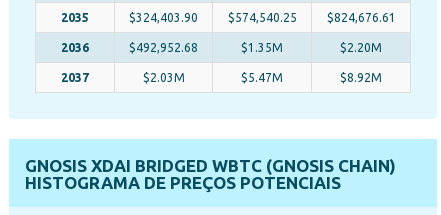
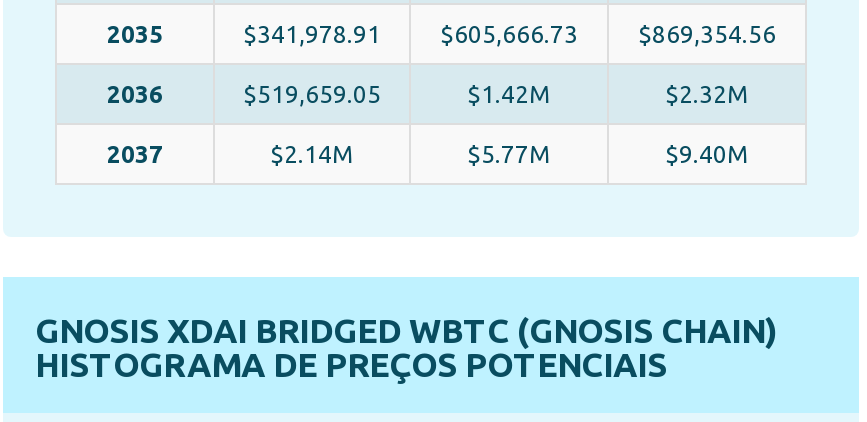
- $324,403.90
+ $341,978.91

- $574,540.25
+ $605,666.73

- $824,676.61
+ $869,354.56

- $492,952.68
- $1.35M
- $2.20M
+ $519,659.05
+ $1.42M
+ $2.32M

- $2.03M
- $5.47M
- $8.92M
+ $2.14M
+ $5.77M
+ $9.40M
